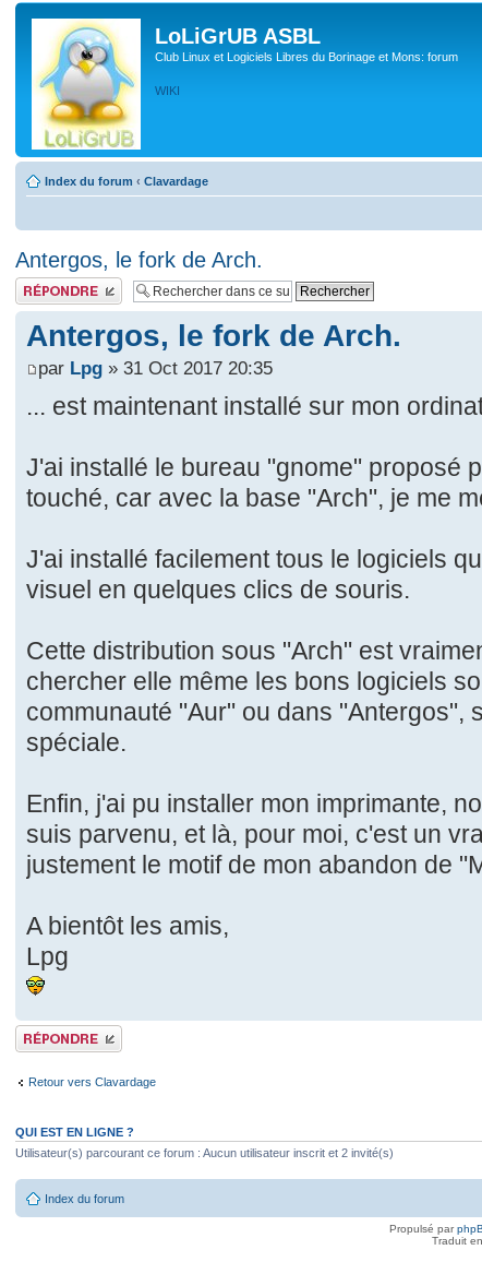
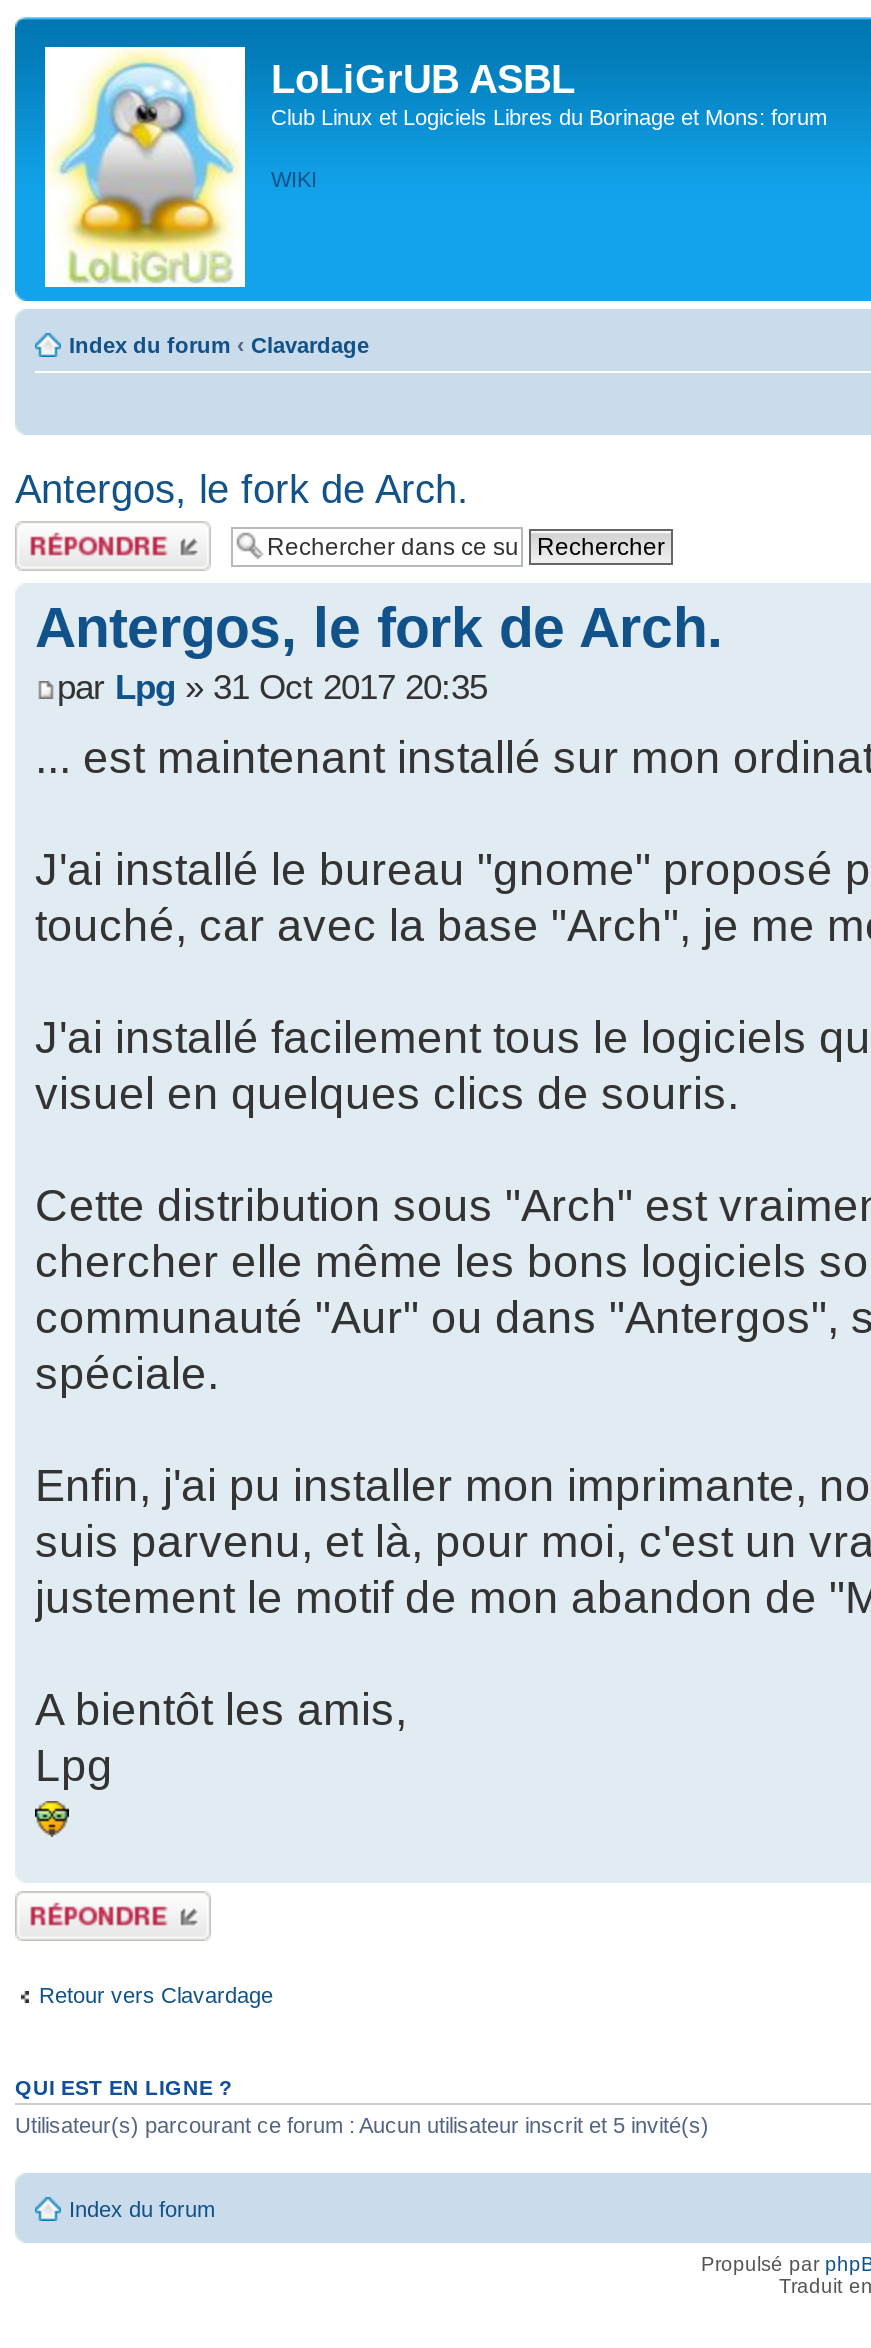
- Utilisateur(s) parcourant ce forum : Aucun utilisateur inscrit et 2 invité(s)
+ Utilisateur(s) parcourant ce forum : Aucun utilisateur inscrit et 5 invité(s)
